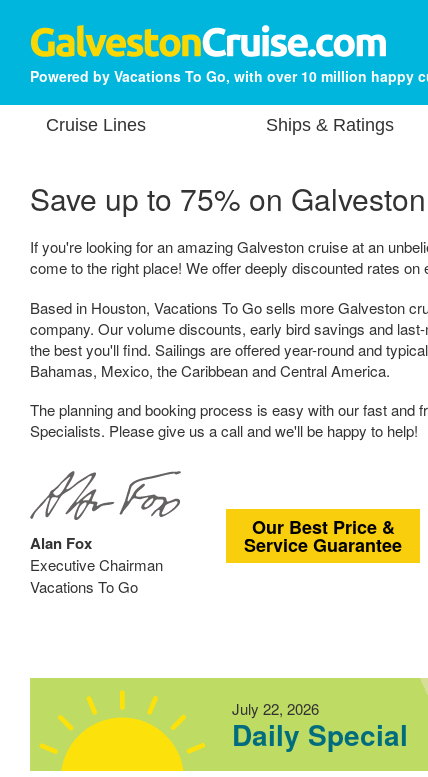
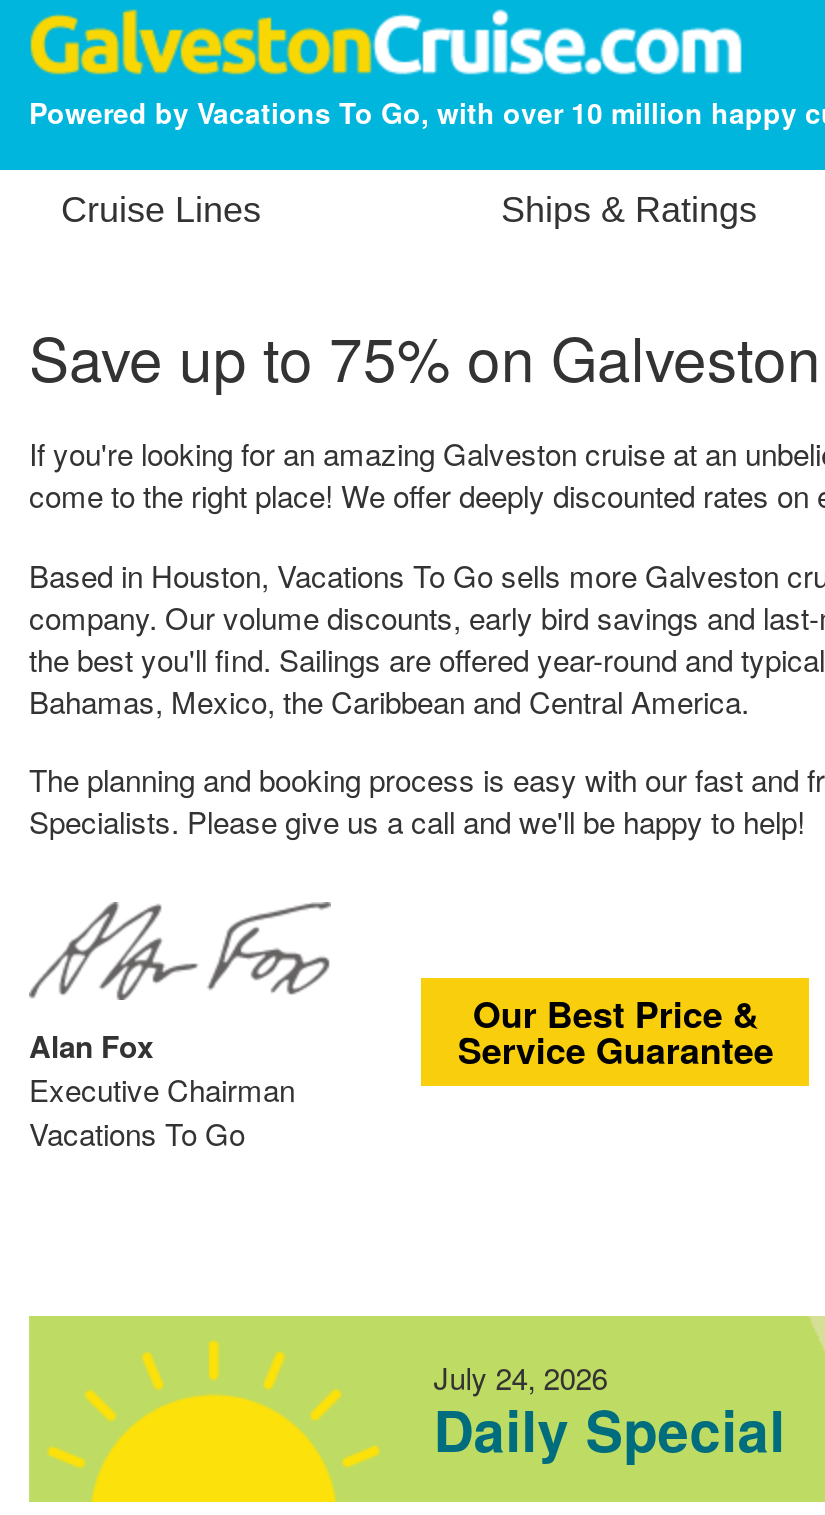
- July 22, 2026
+ July 24, 2026
